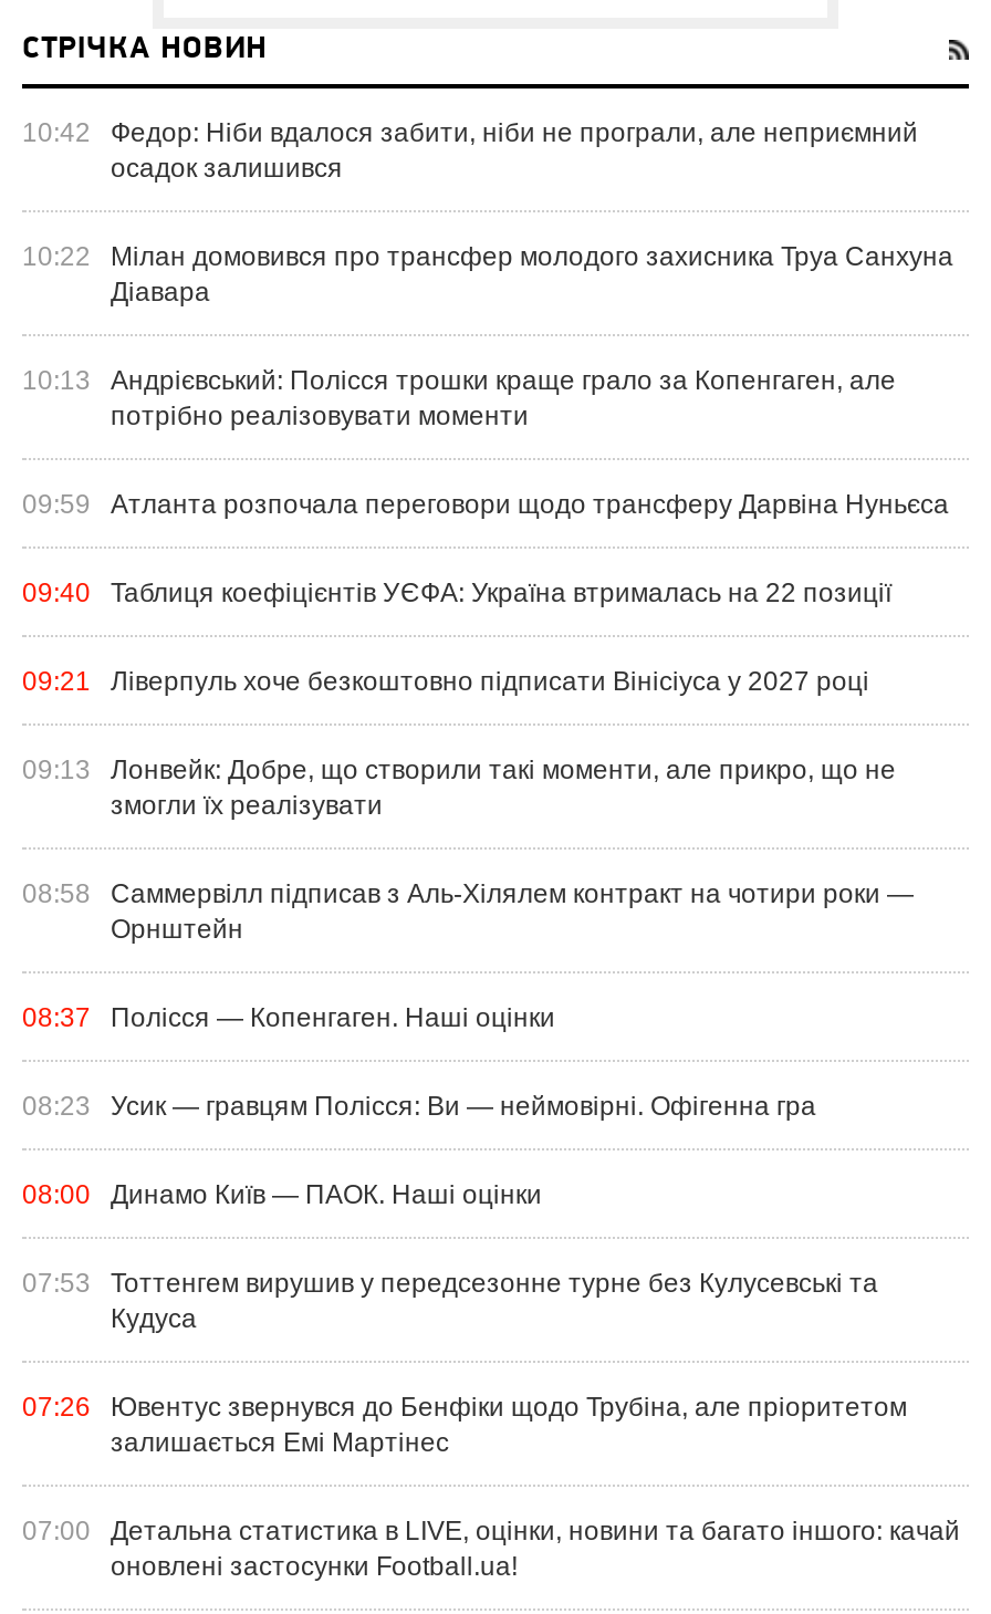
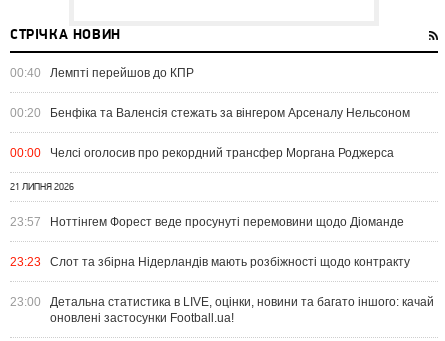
- 10:42
- Федор: Ніби вдалося забити, ніби не програли, але неприємний
- осадок залишився
- 10:22
- Мілан домовився про трансфер молодого захисника Труа Санхуна
- Діавара
- 10:13
- Андрієвський: Полісся трошки краще грало за Копенгаген, але
- потрібно реалізовувати моменти
- 09:59
- Атланта розпочала переговори щодо трансферу Дарвіна Нуньєса
- 09:40
- Таблиця коефіцієнтів УЄФА: Україна втрималась на 22 позиції
- 09:21
- Ліверпуль хоче безкоштовно підписати Вінісіуса у 2027 році
- 09:13
- Лонвейк: Добре, що створили такі моменти, але прикро, що не
- змогли їх реалізувати
- 08:58
- Саммервілл підписав з Аль-Хілялем контракт на чотири роки —
- Орнштейн
- 08:37
- Полісся — Копенгаген. Наші оцінки
- 08:23
- Усик — гравцям Полісся: Ви — неймовірні. Офігенна гра
- 08:00
- Динамо Київ — ПАОК. Наші оцінки
- 07:53
- Тоттенгем вирушив у передсезонне турне без Кулусевські та
- Кудуса
- 07:26
- Ювентус звернувся до Бенфіки щодо Трубіна, але пріоритетом
- залишається Емі Мартінес
- 07:00
+ 00:40
+ Лемпті перейшов до КПР
+ 00:20
+ Бенфіка та Валенсія стежать за вінгером Арсеналу Нельсоном
+ 00:00
+ Челсі оголосив про рекордний трансфер Моргана Роджерса
+ 21 ЛИПНЯ 2026
+ 23:57
+ Ноттінгем Форест веде просунуті перемовини щодо Діоманде
+ 23:23
+ Слот та збірна Нідерландів мають розбіжності щодо контракту
+ 23:00
